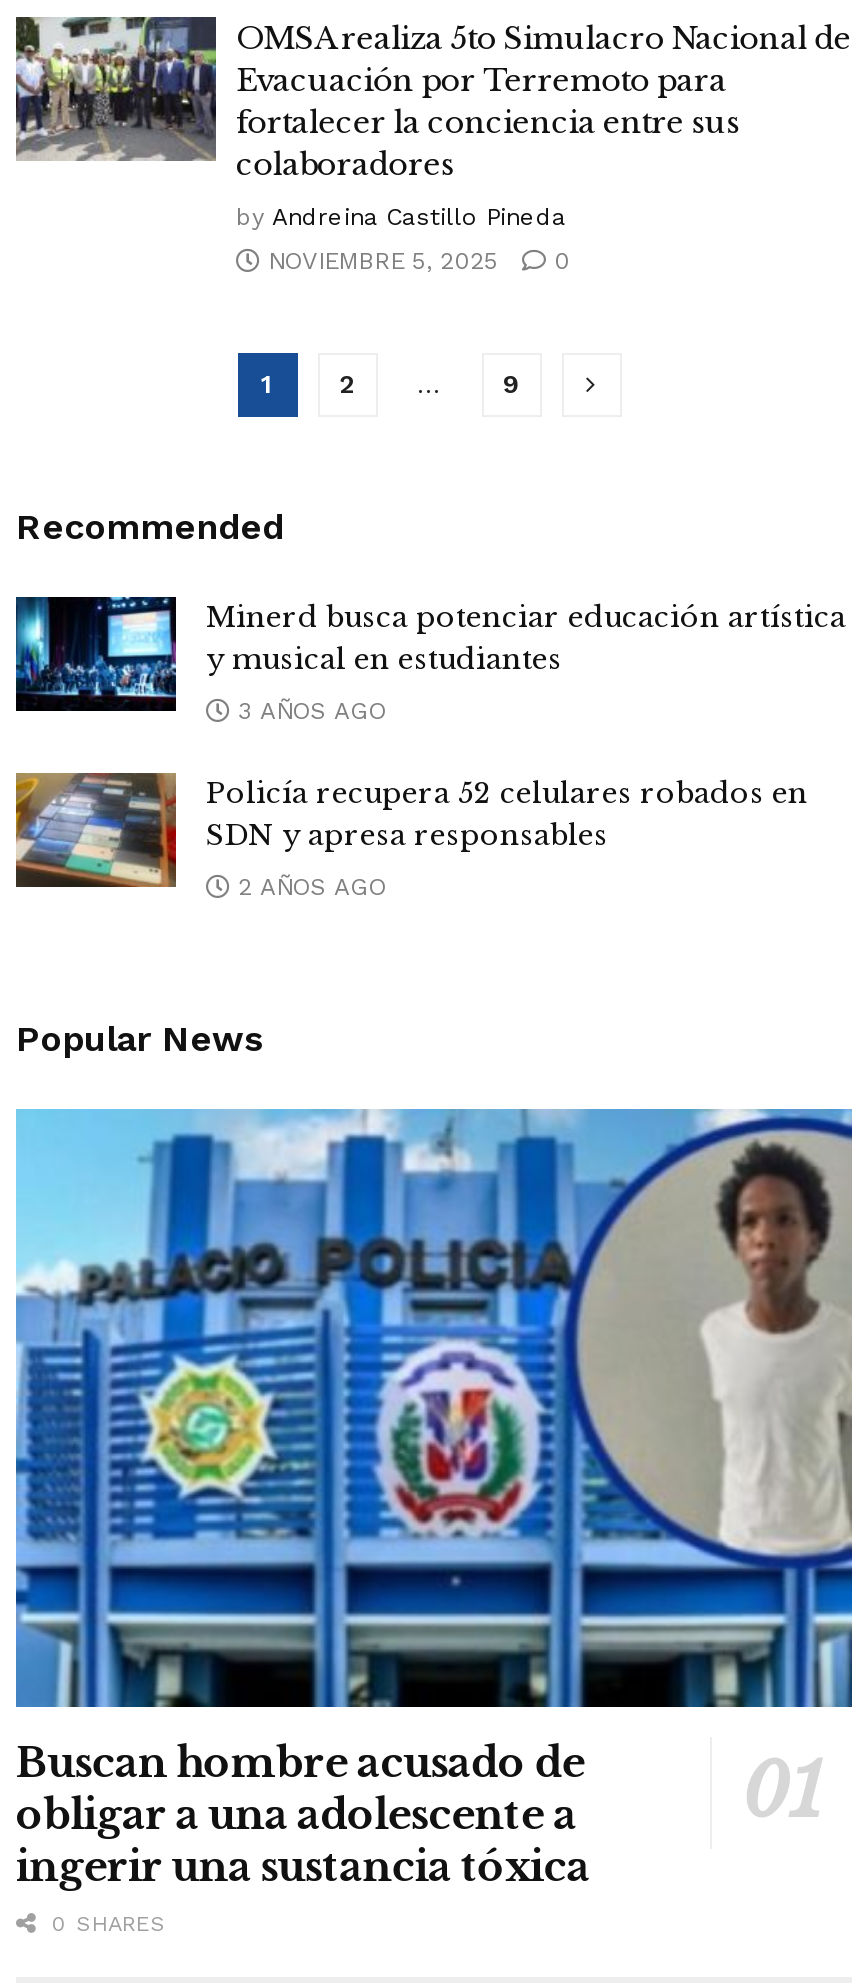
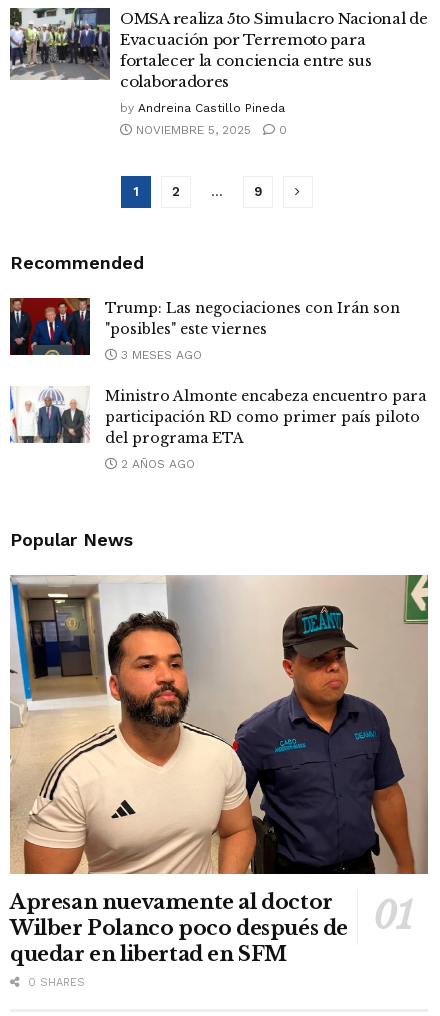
- [image]
- Minerd busca potenciar educación artística
- y musical en estudiantes
+ [image]
+ Trump: Las negociaciones con Irán son
+ "posibles" este viernes

- 3 AÑOS AGO
+ 3 MESES AGO

- [image]
- Policía recupera 52 celulares robados en
- SDN y apresa responsables
+ [image]
+ Ministro Almonte encabeza encuentro para
+ participación RD como primer país piloto
+ del programa ETA

- [image]
- Buscan hombre acusado de
- obligar a una adolescente a
- ingerir una sustancia tóxica
+ [image]
+ Apresan nuevamente al doctor
+ Wilber Polanco poco después de
+ quedar en libertad en SFM
